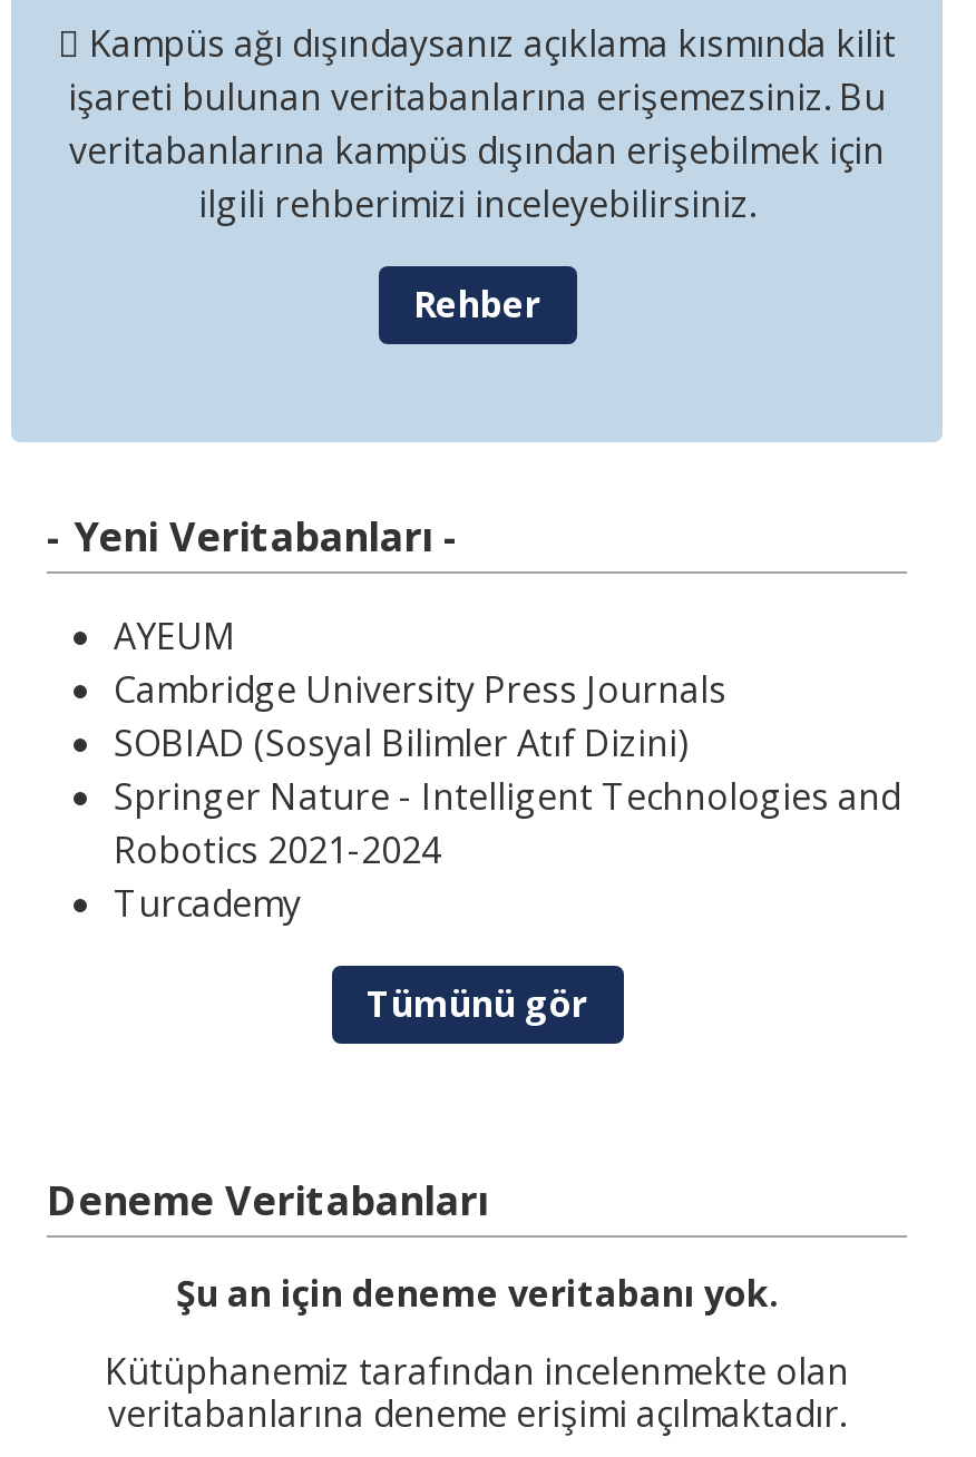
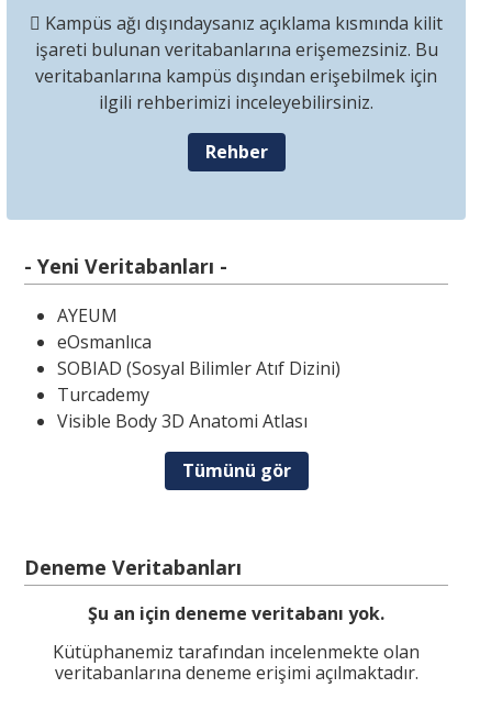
- Cambridge University Press Journals
+ eOsmanlıca

- Springer Nature - Intelligent Technologies and
- Robotics 2021-2024

moved up: Turcademy

+ Visible Body 3D Anatomi Atlası
